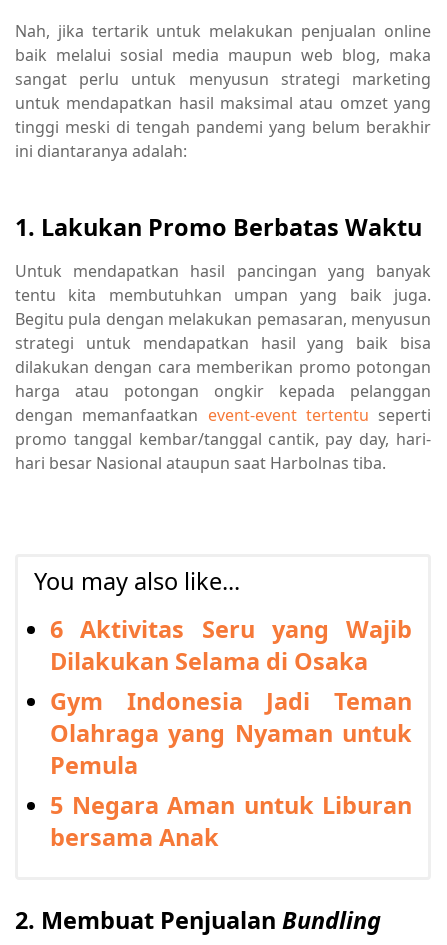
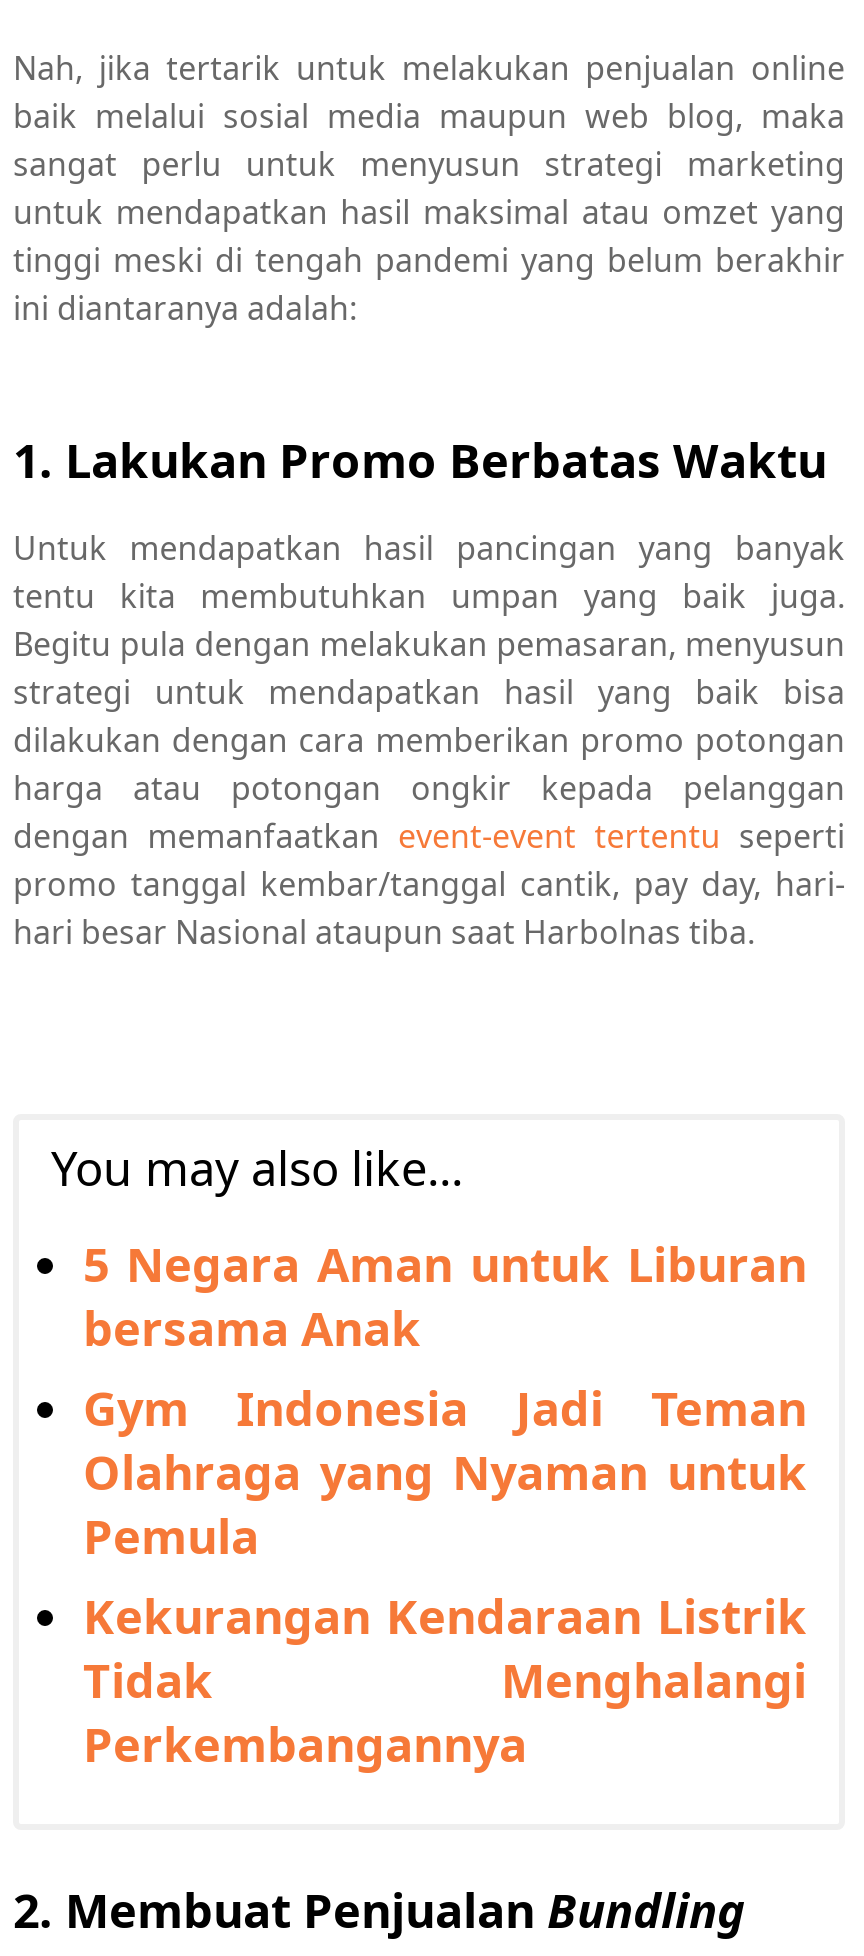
- 6 Aktivitas Seru yang Wajib
- Dilakukan Selama di Osaka

+ Kekurangan Kendaraan Listrik
+ Tidak Menghalangi
+ Perkembangannya

moved up: 5 Negara Aman untuk Liburan | bersama Anak
